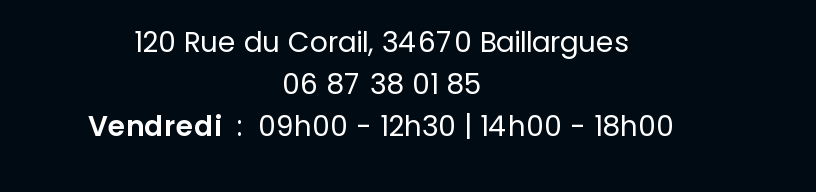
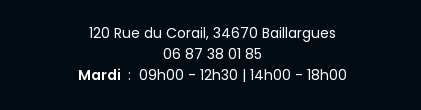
- Vendredi
+ Mardi
